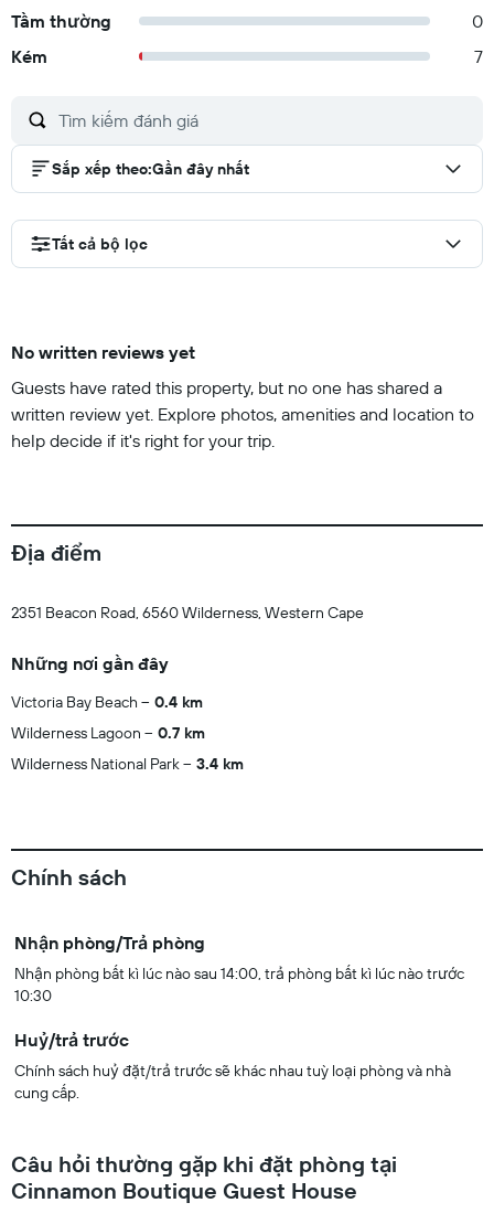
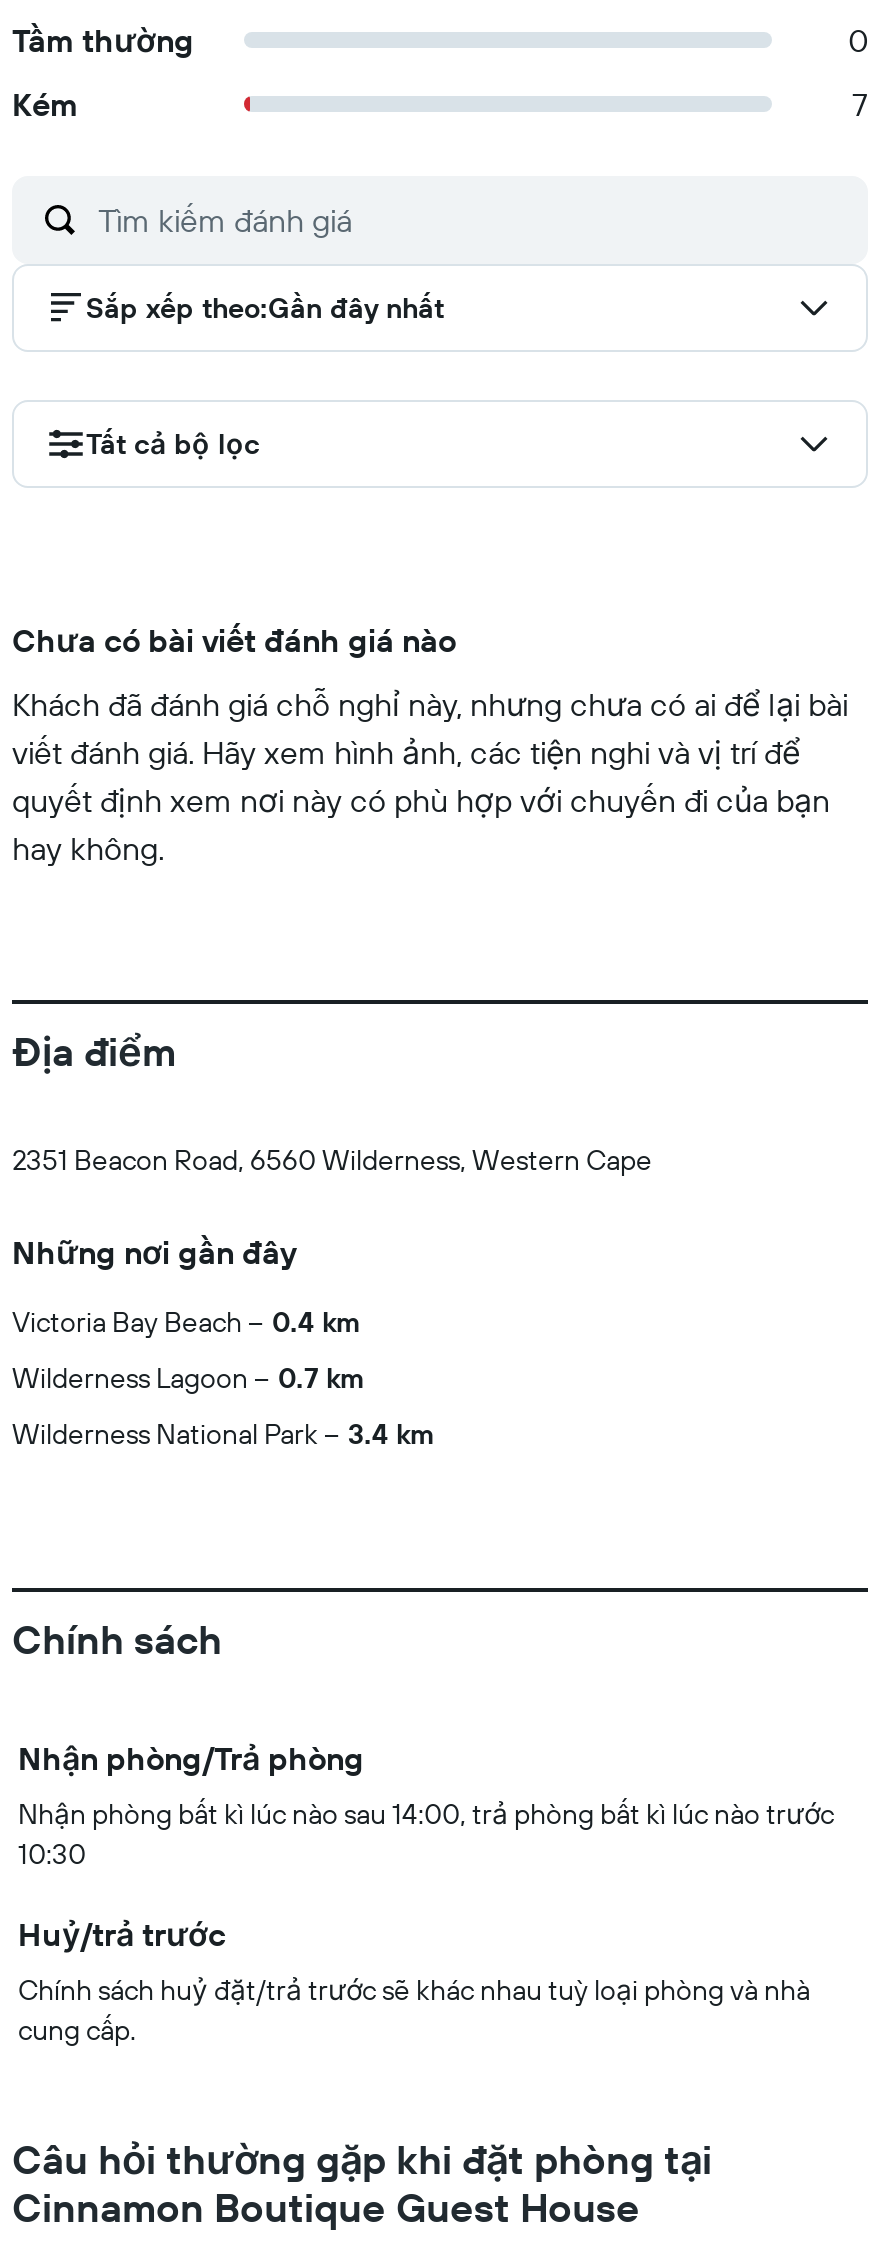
- No written reviews yet
+ Chưa có bài viết đánh giá nào

- Guests have rated this property, but no one has shared a
- written review yet. Explore photos, amenities and location to
- help decide if it's right for your trip.
+ Khách đã đánh giá chỗ nghỉ này, nhưng chưa có ai để lại bài
+ viết đánh giá. Hãy xem hình ảnh, các tiện nghi và vị trí để
+ quyết định xem nơi này có phù hợp với chuyến đi của bạn
+ hay không.
